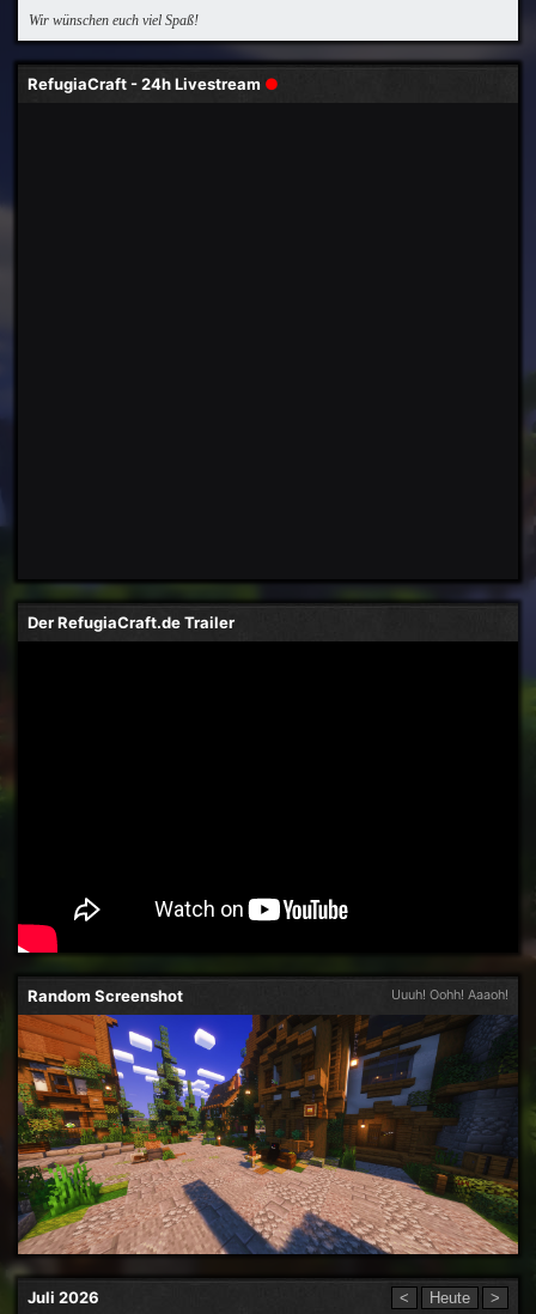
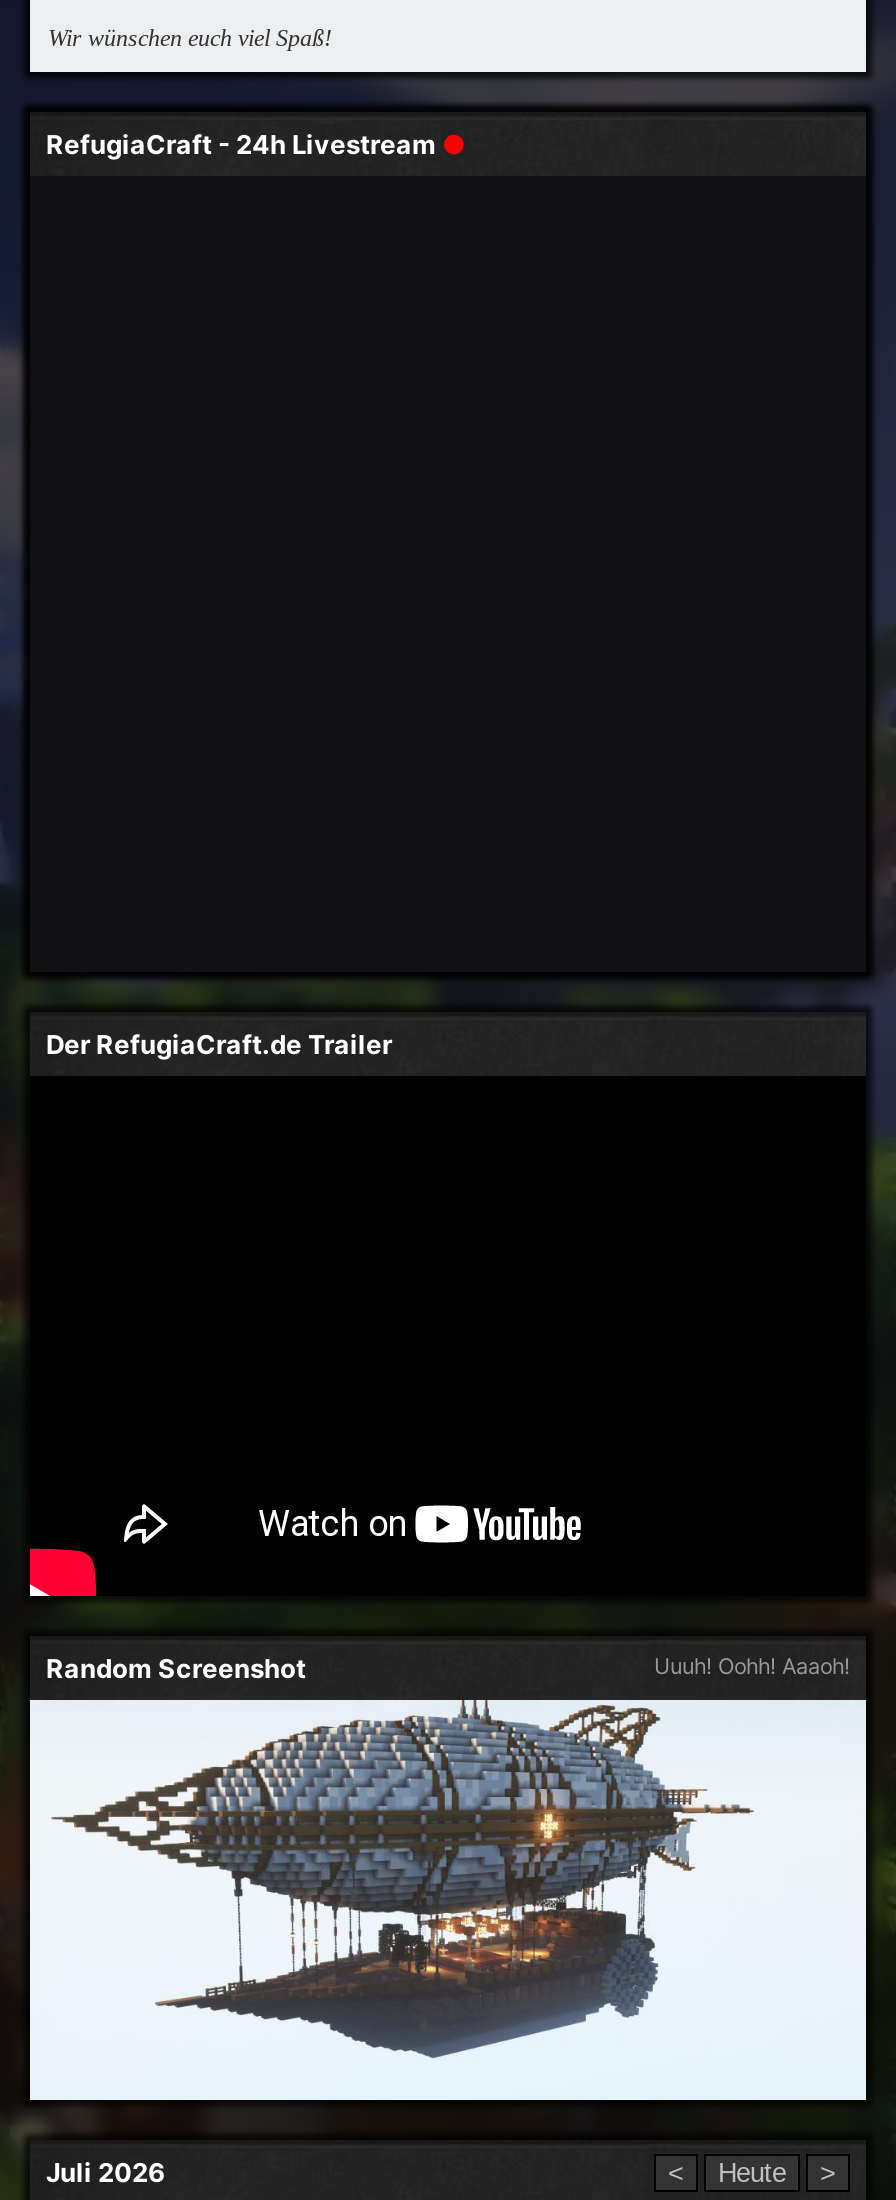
- [image]
+ [image]
